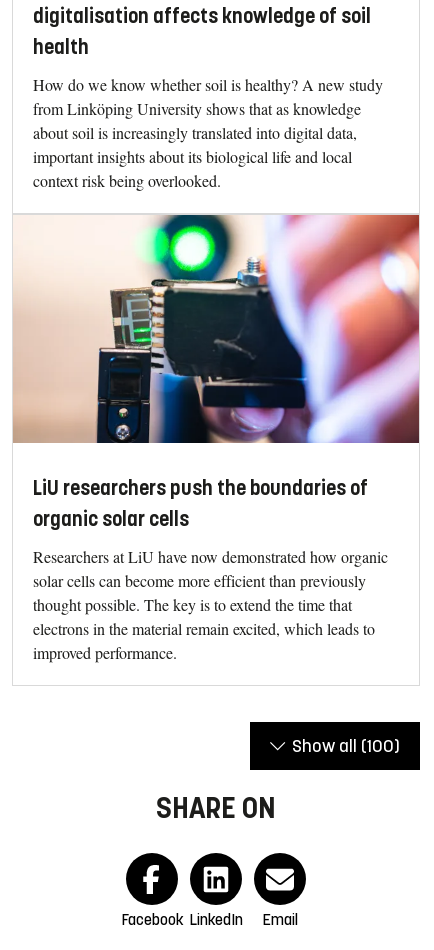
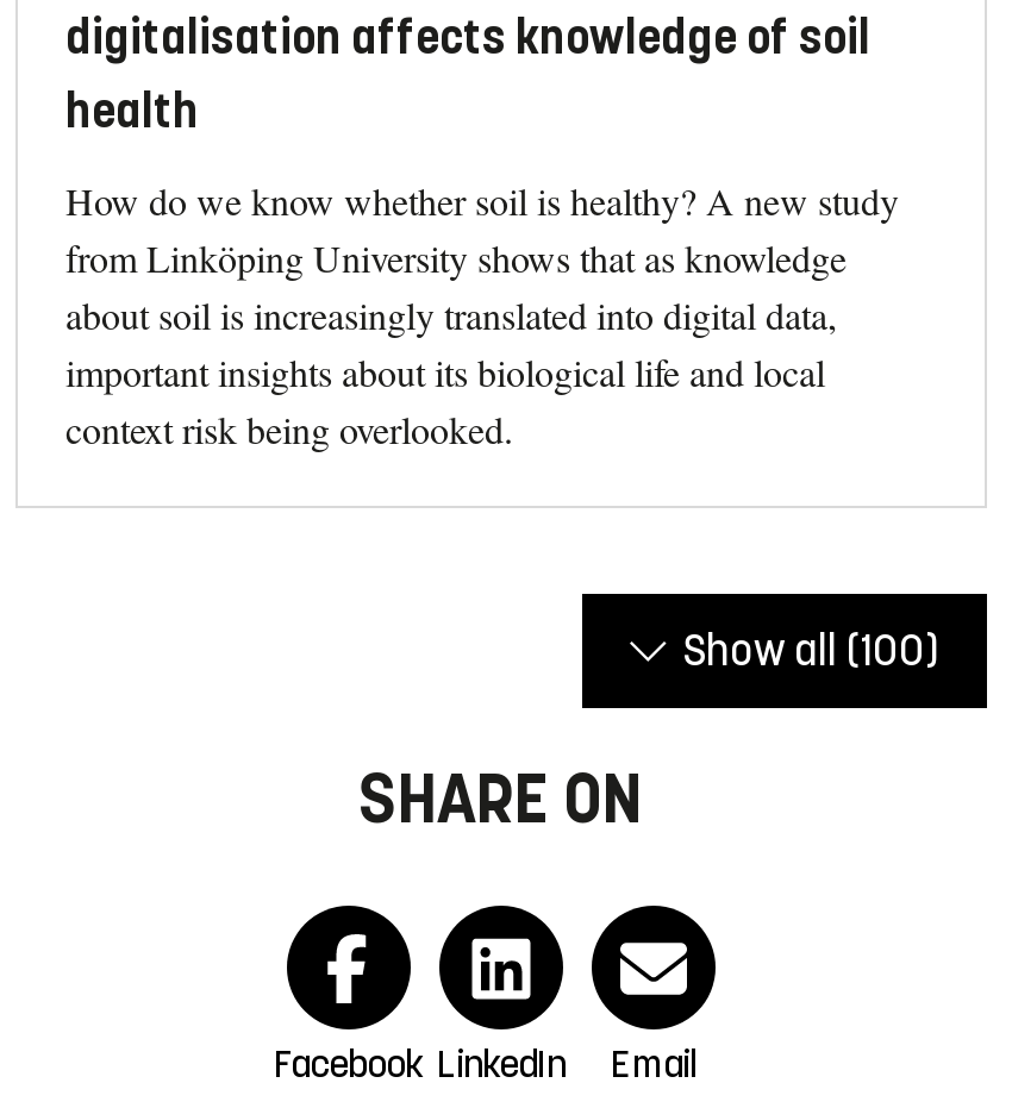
- [image]
- LiU researchers push the boundaries of
- organic solar cells
- Researchers at LiU have now demonstrated how organic
- solar cells can become more efficient than previously
- thought possible. The key is to extend the time that
- electrons in the material remain excited, which leads to
- improved performance.
